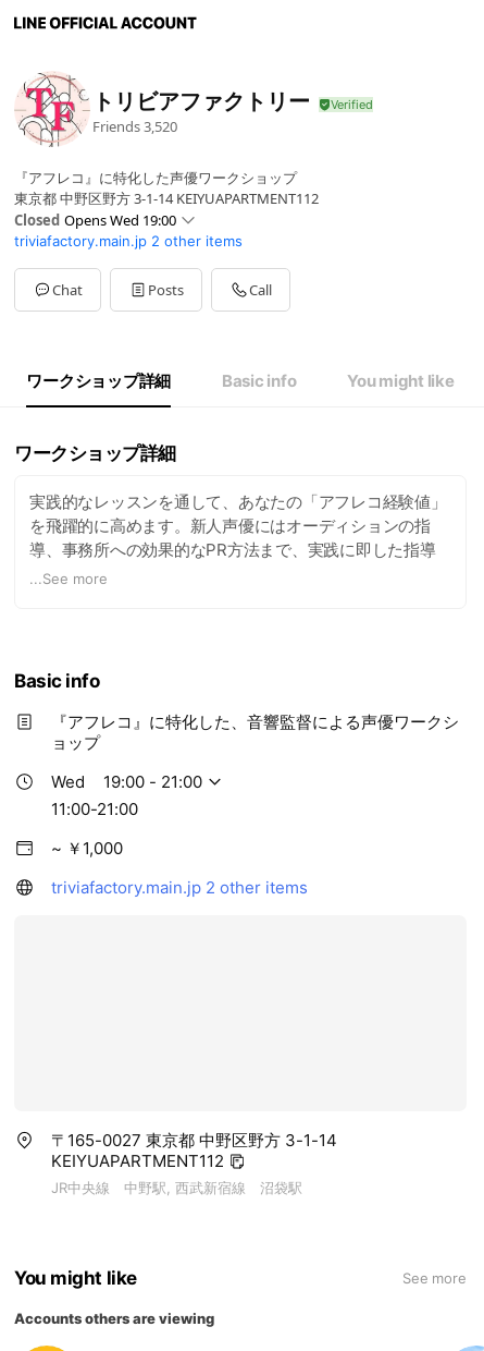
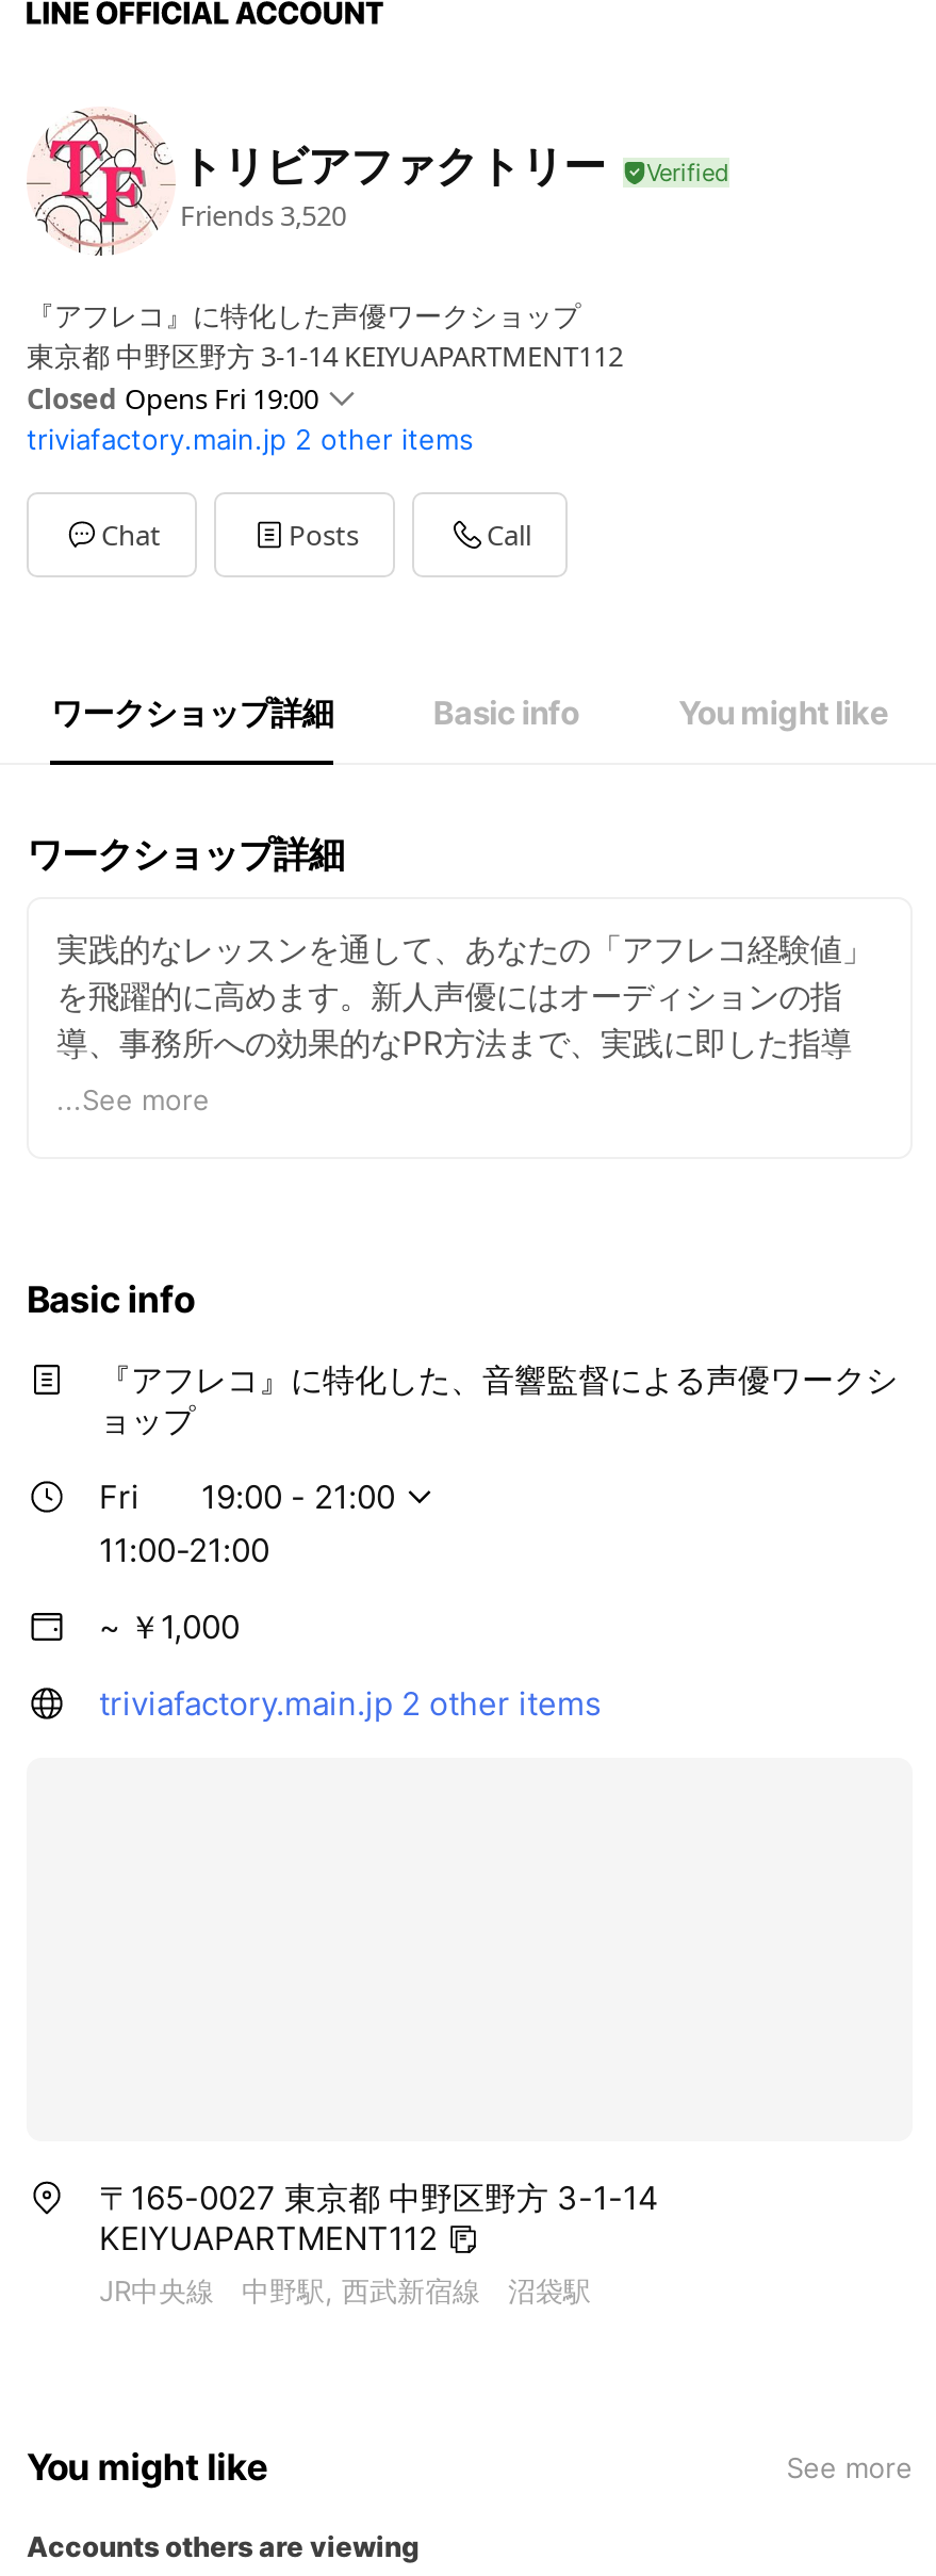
- Closed Opens Wed 19:00
+ Closed Opens Fri 19:00

- Wed
+ Fri
